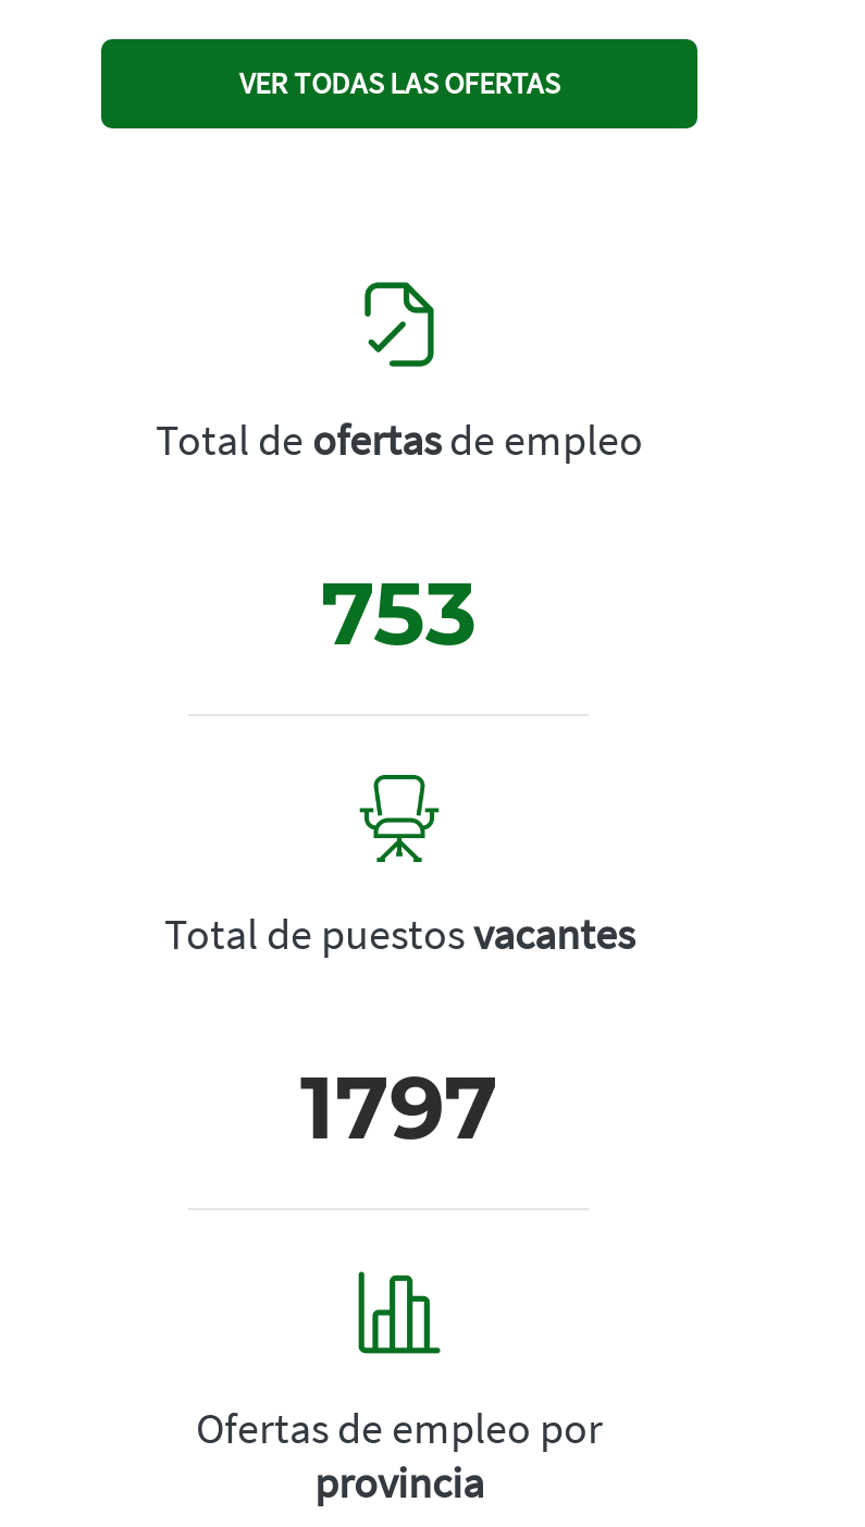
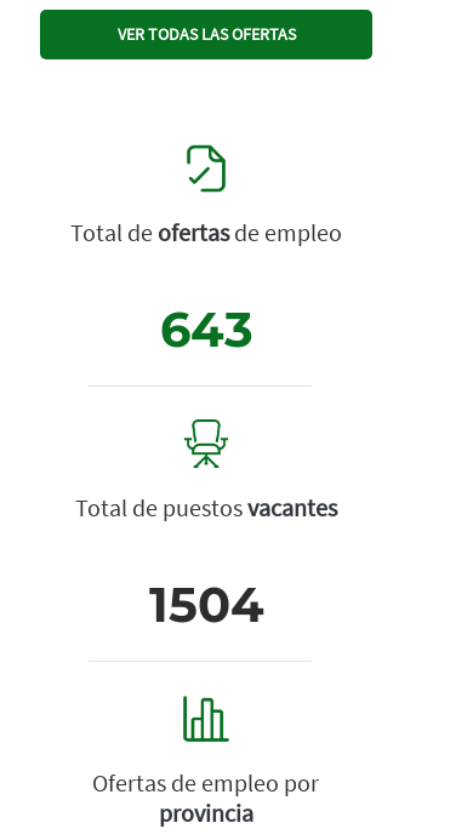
- 753
+ 643

- 1797
+ 1504
